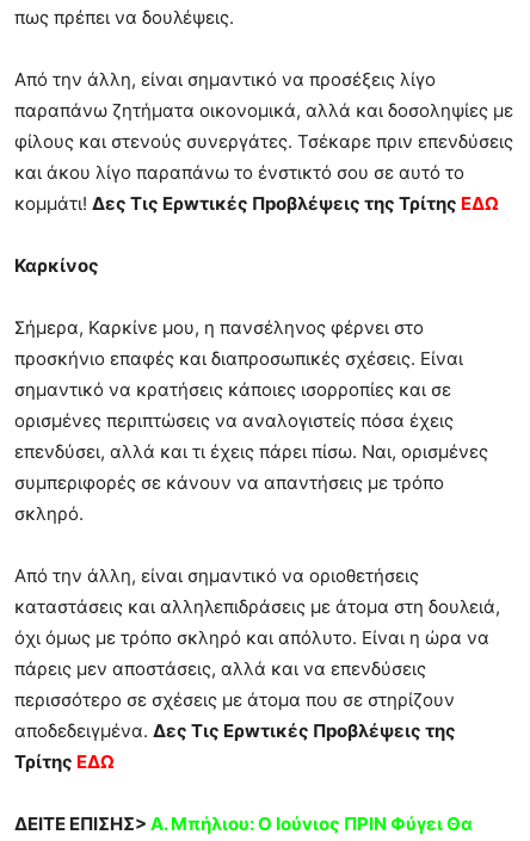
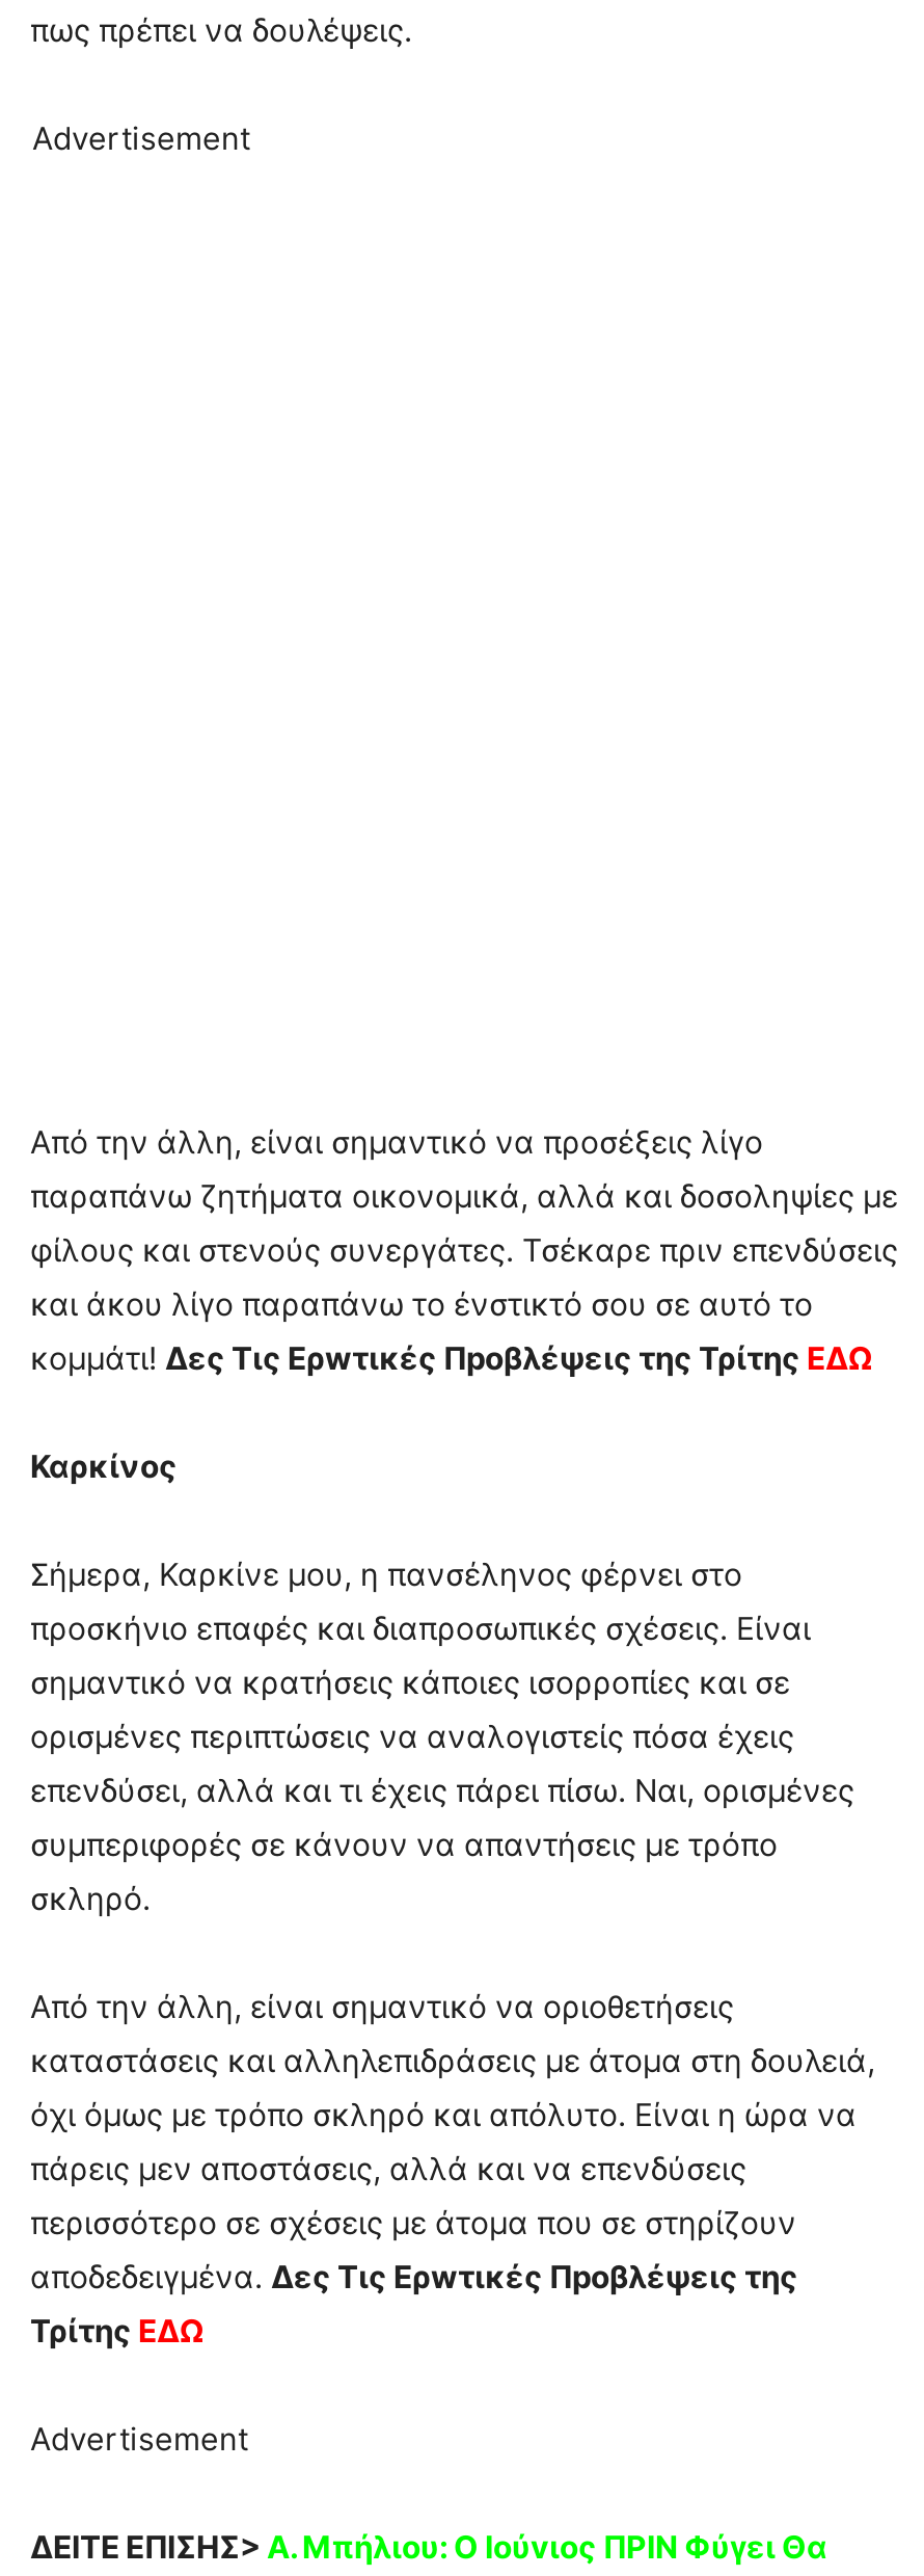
+ Advertisement

+ Advertisement
